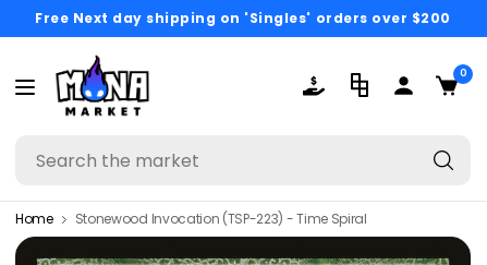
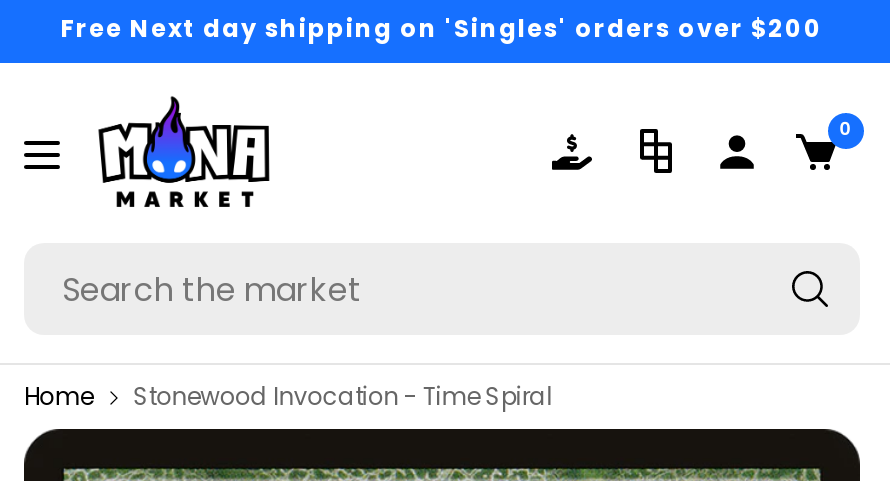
- Stonewood Invocation (TSP-223) - Time Spiral
+ Stonewood Invocation - Time Spiral
